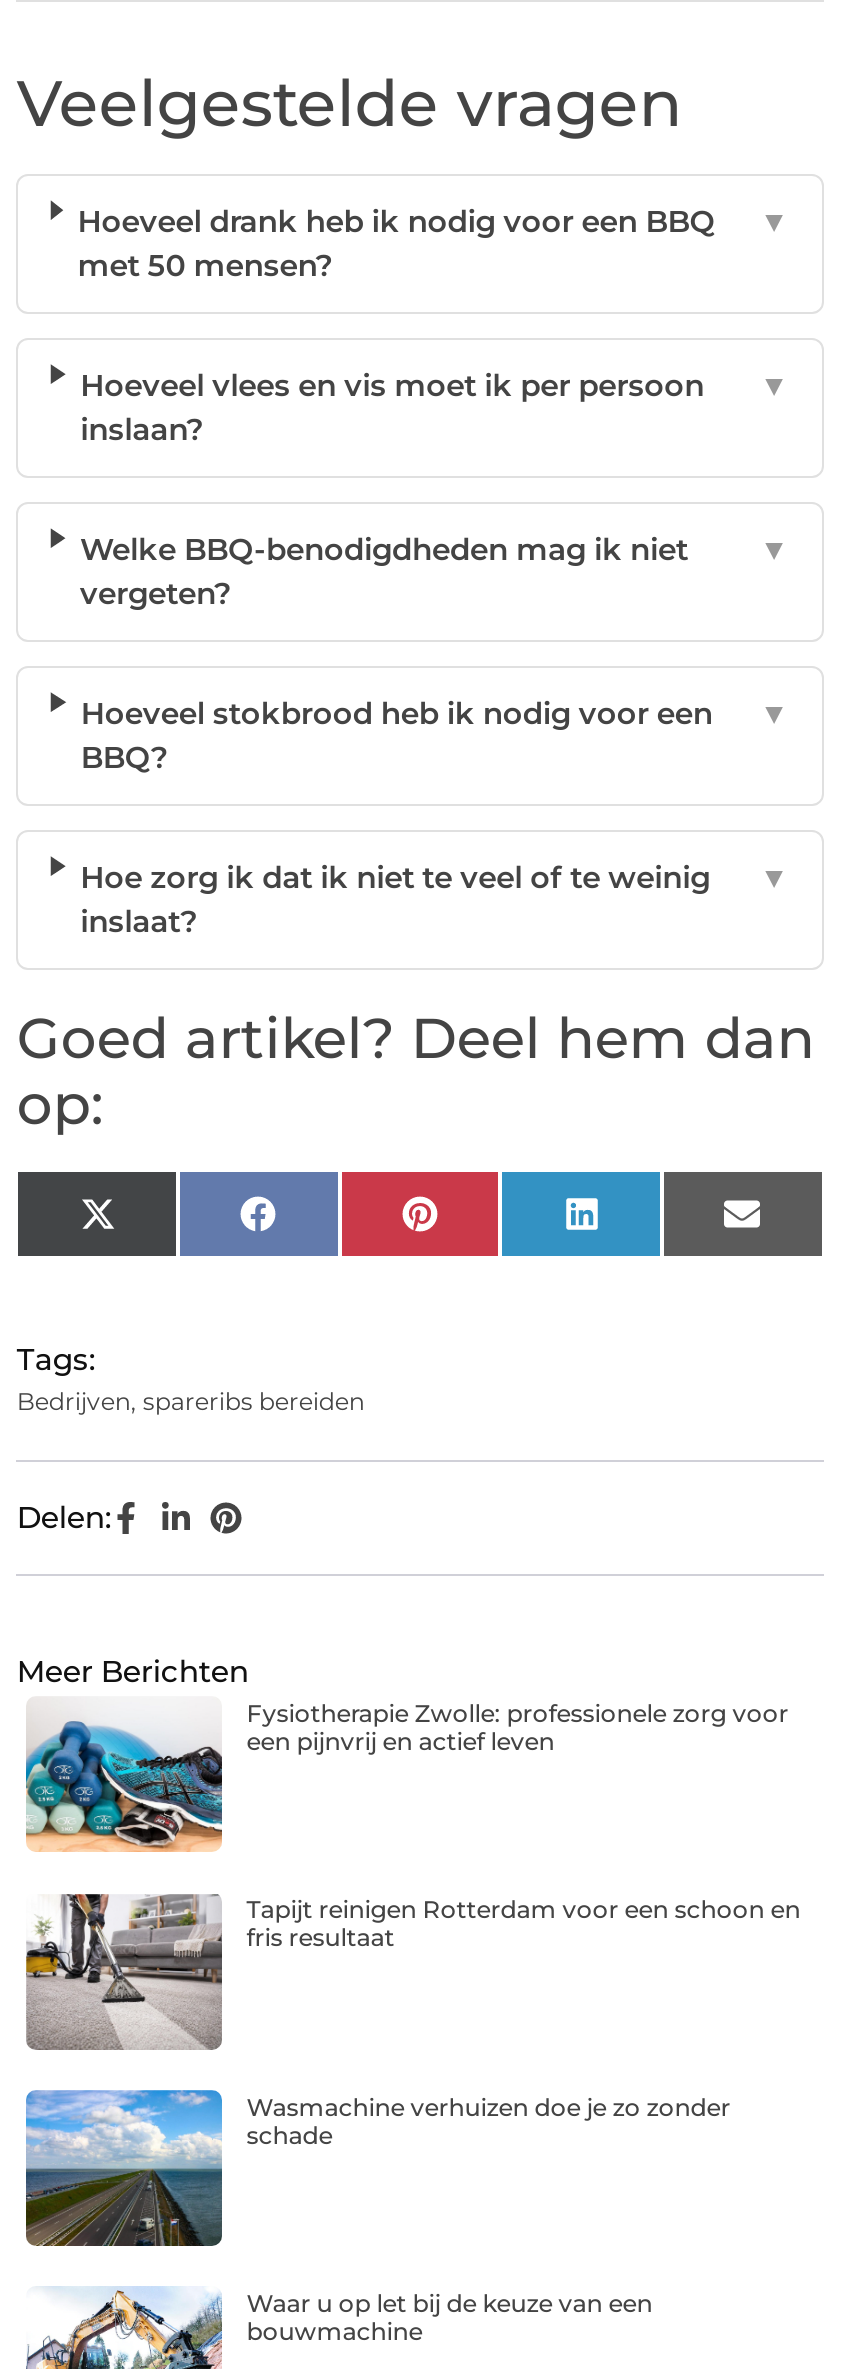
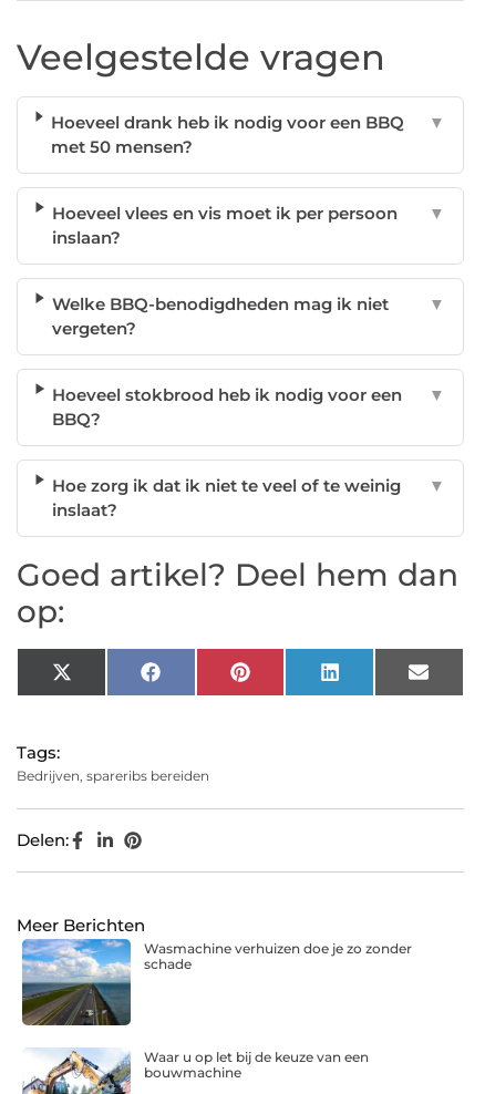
- [image]
- Fysiotherapie Zwolle: professionele zorg voor
- een pijnvrij en actief leven

- [image]
- Tapijt reinigen Rotterdam voor een schoon en
- fris resultaat
